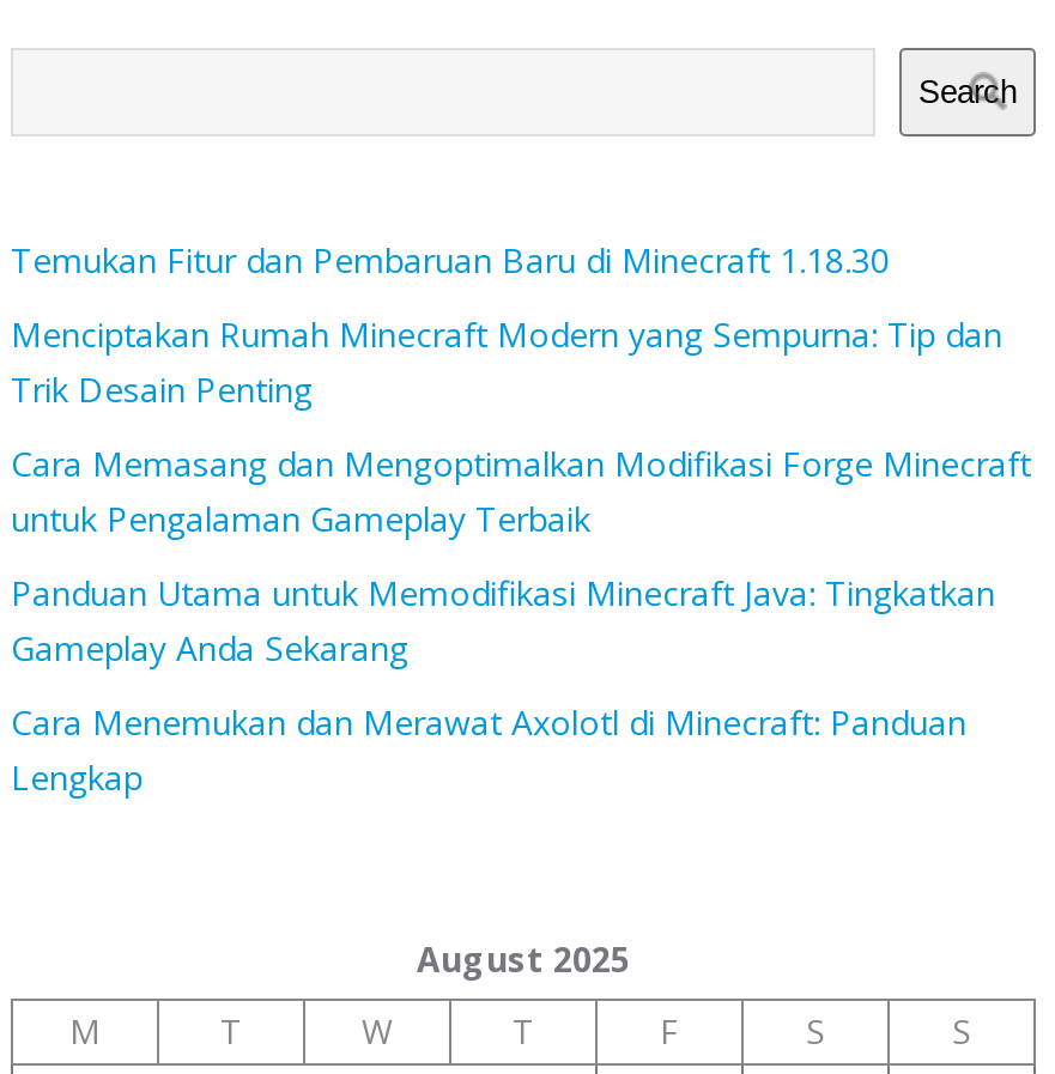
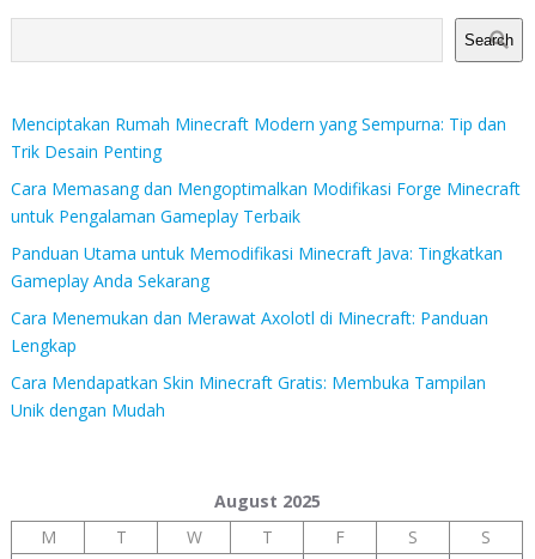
- Temukan Fitur dan Pembaruan Baru di Minecraft 1.18.30

moved up: Menciptakan Rumah Minecraft Modern yang Sempurna: Tip dan | Trik Desain Penting | Cara Memasang dan Mengoptimalkan Modifikasi Forge Minecraft | untuk Pengalaman Gameplay Terbaik | Panduan Utama untuk Memodifikasi Minecraft Java: Tingkatkan | Gameplay Anda Sekarang | Cara Menemukan dan Merawat Axolotl di Minecraft: Panduan | Lengkap

+ Cara Mendapatkan Skin Minecraft Gratis: Membuka Tampilan
+ Unik dengan Mudah
